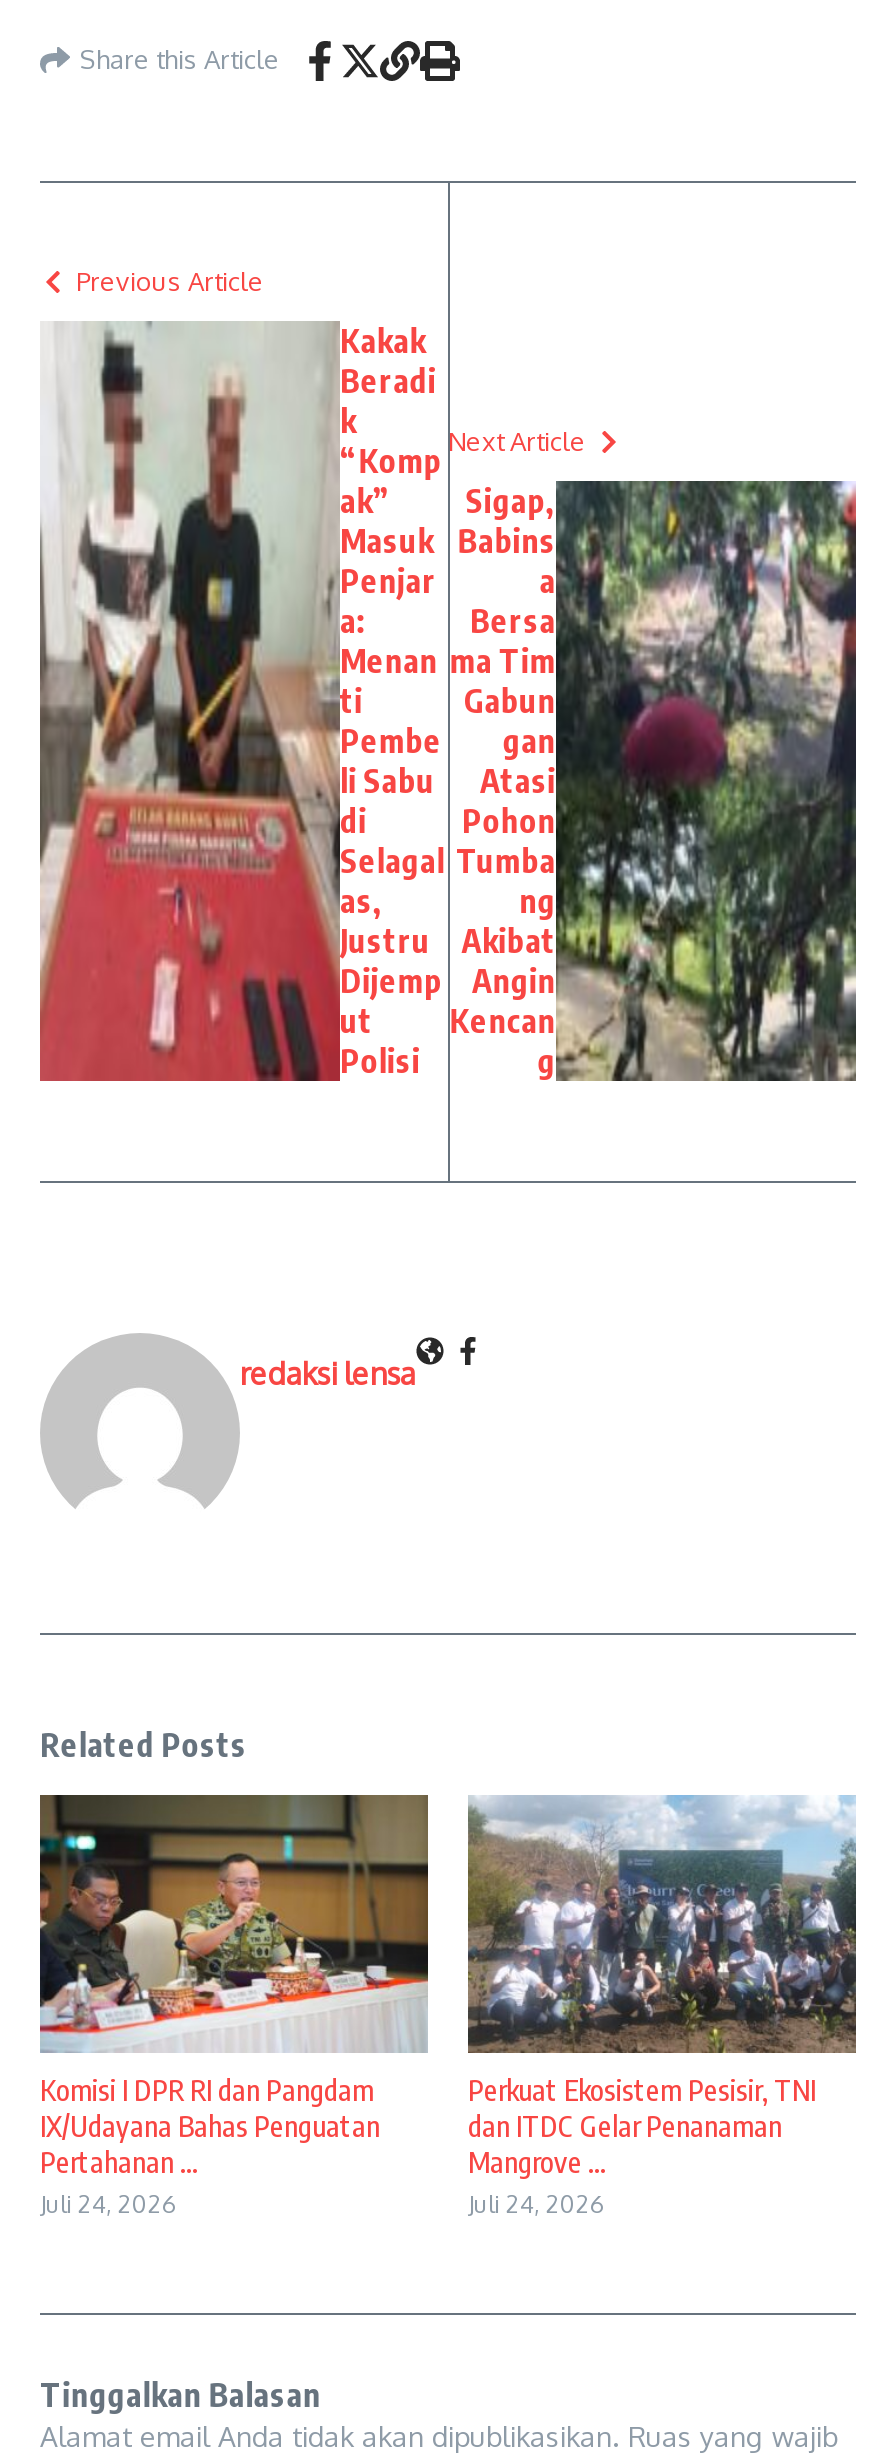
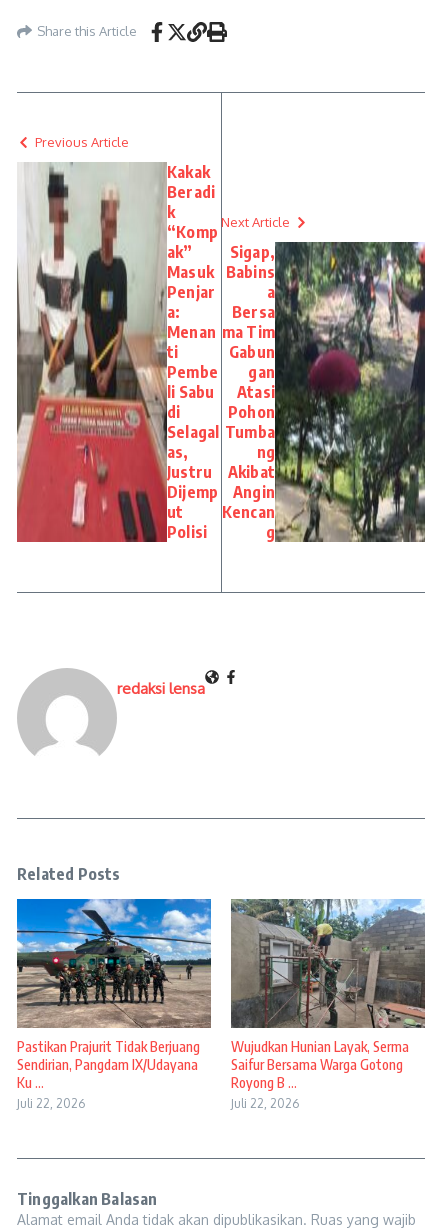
- [image]
- Komisi I DPR RI dan Pangdam
- IX/Udayana Bahas Penguatan
- Pertahanan ...
- Juli 24, 2026
+ [image]
+ Pastikan Prajurit Tidak Berjuang
+ Sendirian, Pangdam IX/Udayana
+ Ku ...
+ Juli 22, 2026

- [image]
- Perkuat Ekosistem Pesisir, TNI
- dan ITDC Gelar Penanaman
- Mangrove ...
- Juli 24, 2026
+ [image]
+ Wujudkan Hunian Layak, Serma
+ Saifur Bersama Warga Gotong
+ Royong B ...
+ Juli 22, 2026
